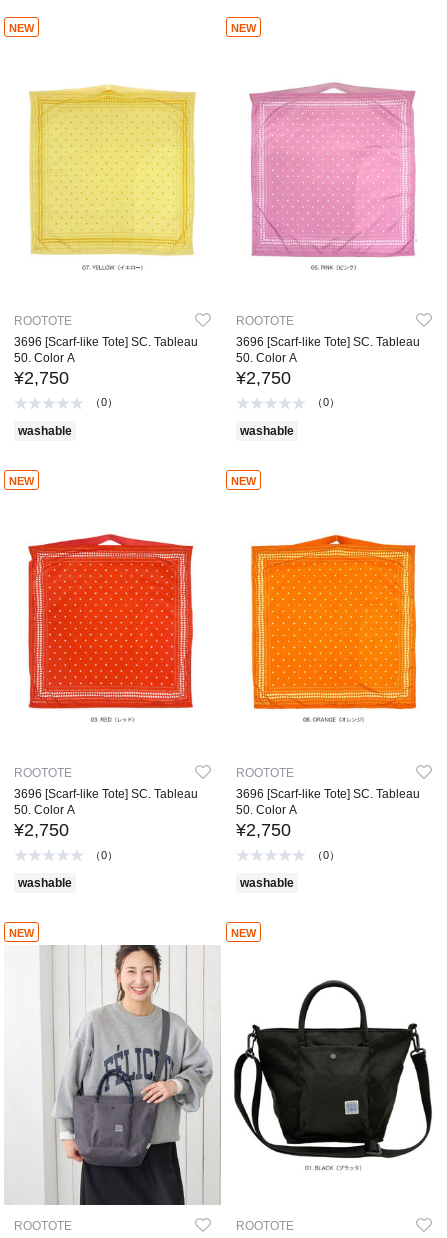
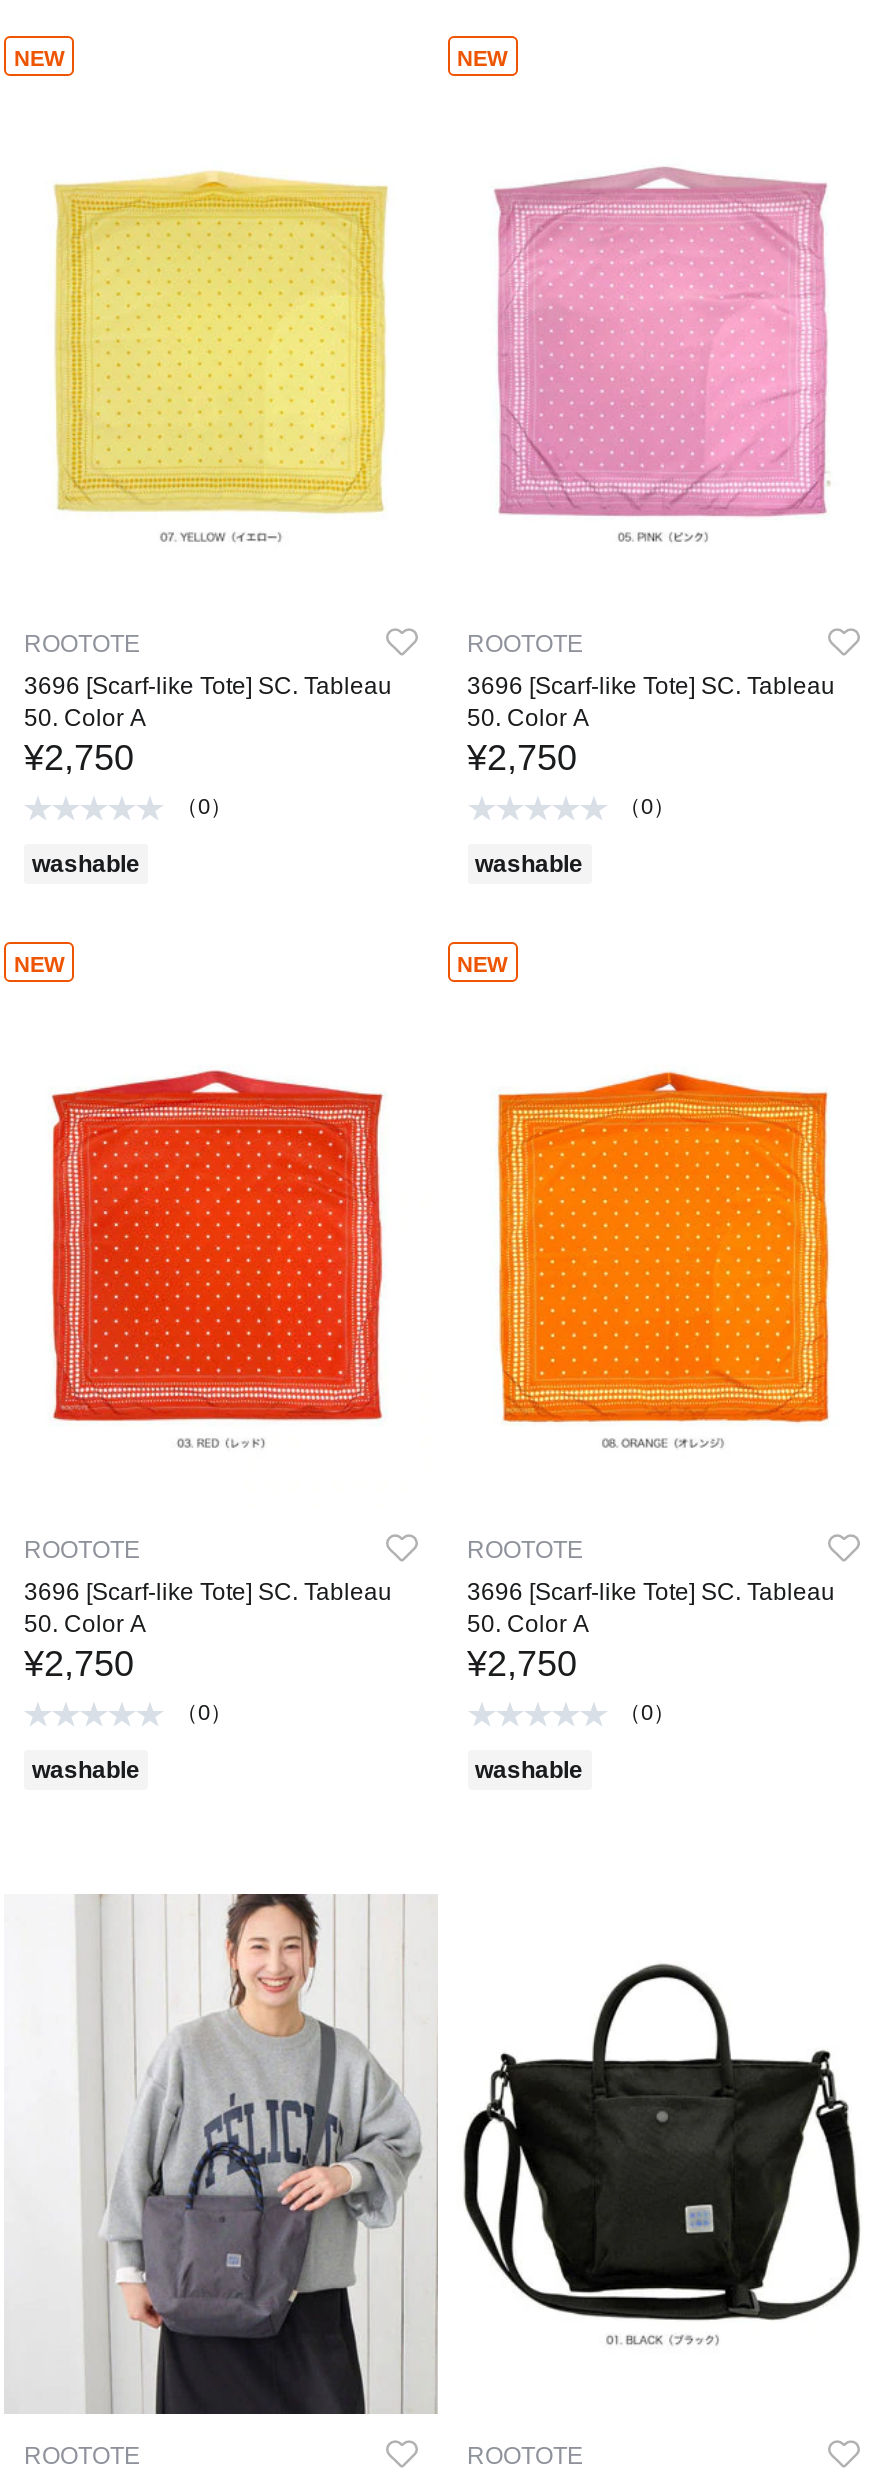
- NEW

- NEW
